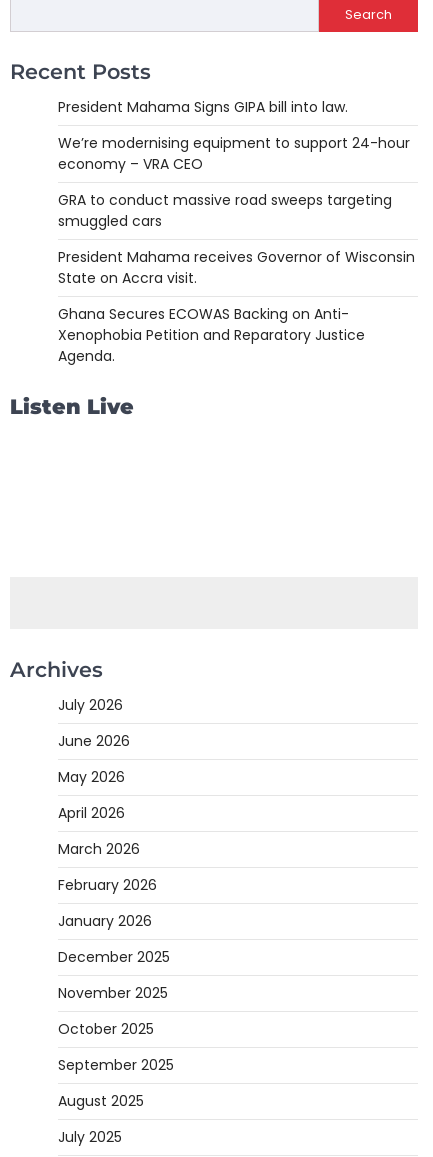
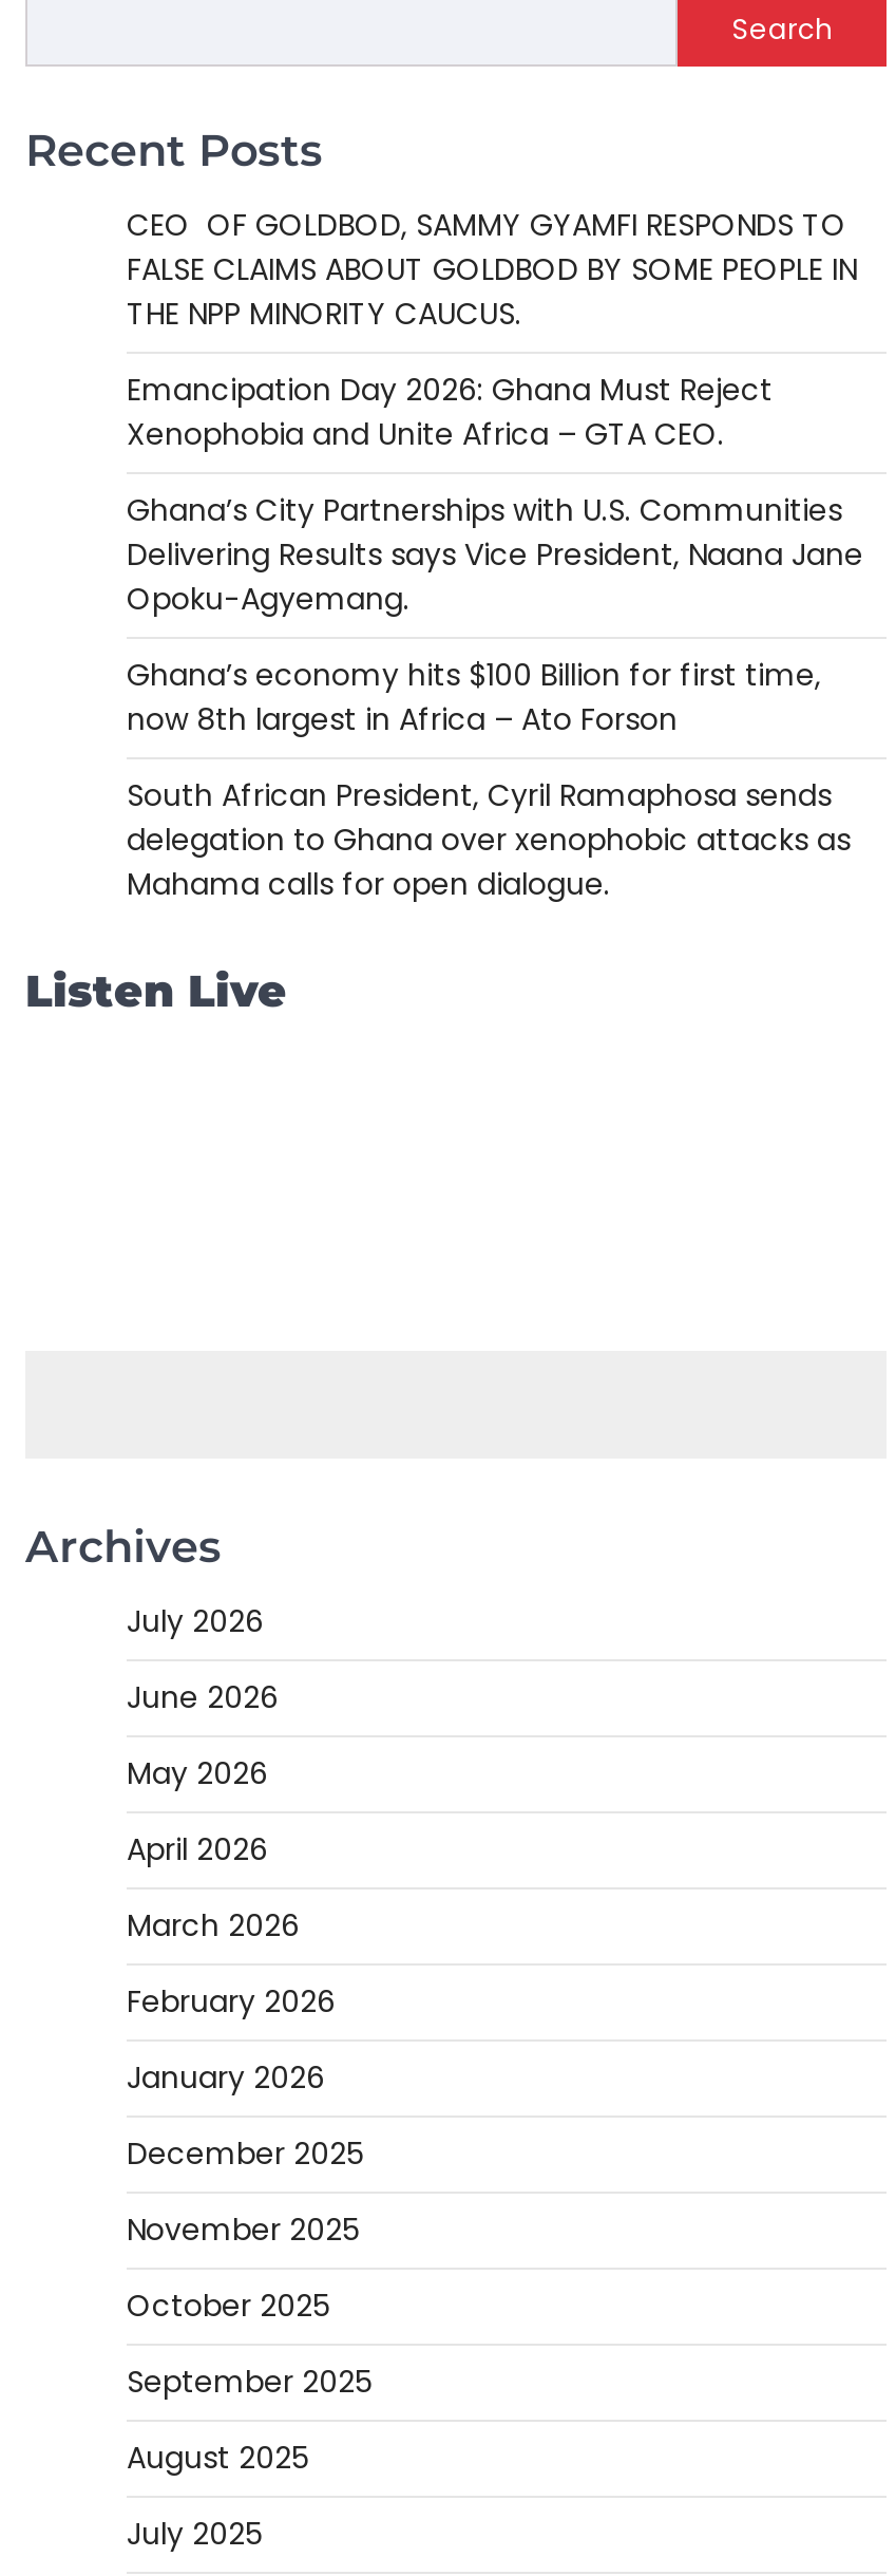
- President Mahama Signs GIPA bill into law.
+ CEO OF GOLDBOD, SAMMY GYAMFI RESPONDS TO
+ FALSE CLAIMS ABOUT GOLDBOD BY SOME PEOPLE IN
+ THE NPP MINORITY CAUCUS.

- We’re modernising equipment to support 24-hour
- economy – VRA CEO
+ Emancipation Day 2026: Ghana Must Reject
+ Xenophobia and Unite Africa – GTA CEO.

- GRA to conduct massive road sweeps targeting
- smuggled cars
+ Ghana’s City Partnerships with U.S. Communities
+ Delivering Results says Vice President, Naana Jane
+ Opoku-Agyemang.

- President Mahama receives Governor of Wisconsin
- State on Accra visit.
+ Ghana’s economy hits $100 Billion for first time,
+ now 8th largest in Africa – Ato Forson

- Ghana Secures ECOWAS Backing on Anti-
- Xenophobia Petition and Reparatory Justice
- Agenda.
+ South African President, Cyril Ramaphosa sends
+ delegation to Ghana over xenophobic attacks as
+ Mahama calls for open dialogue.
